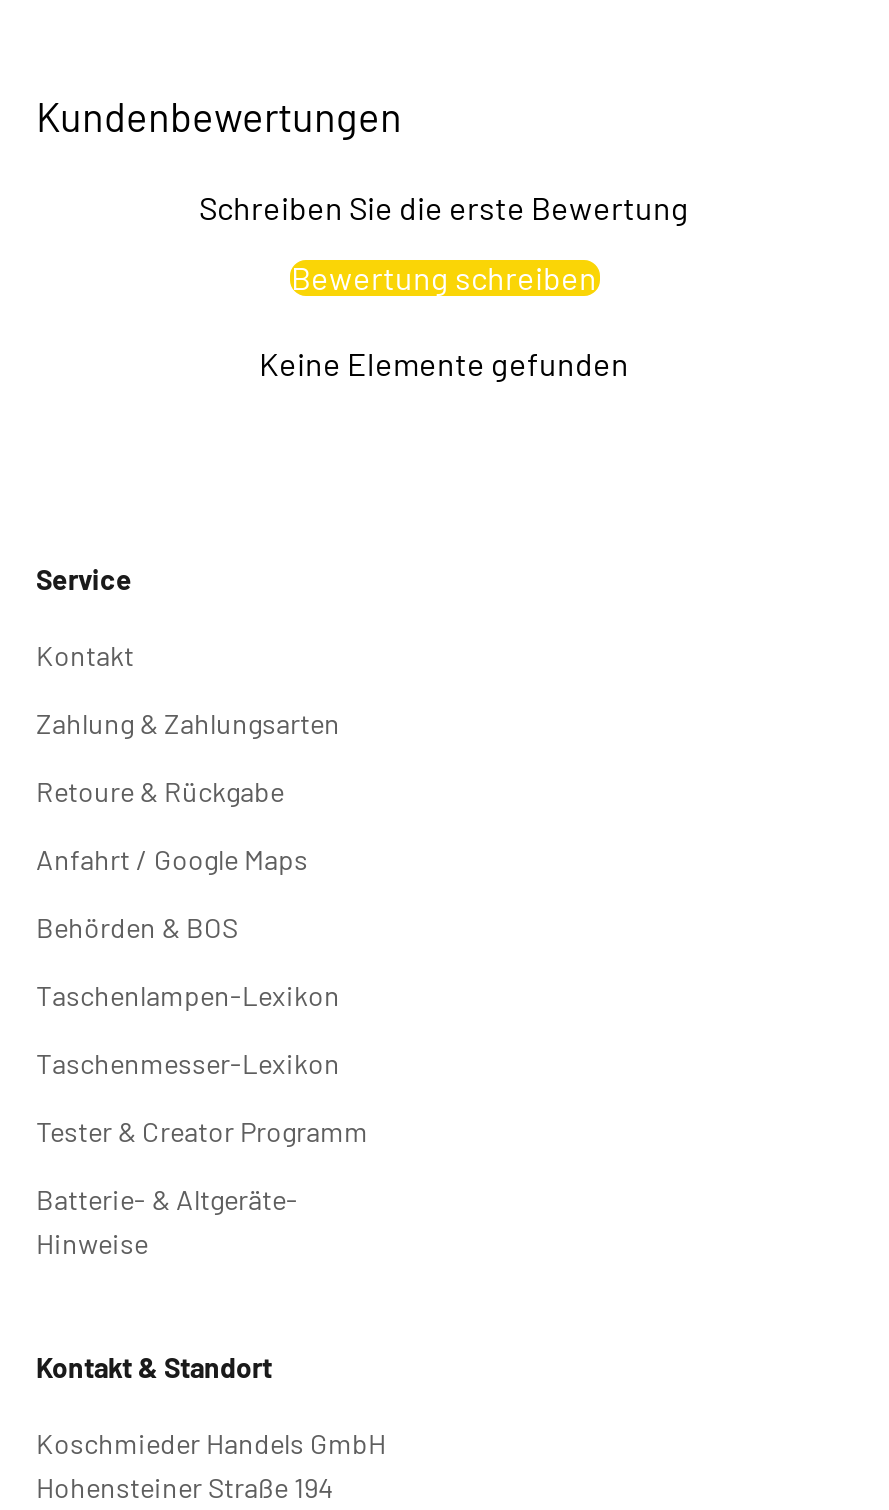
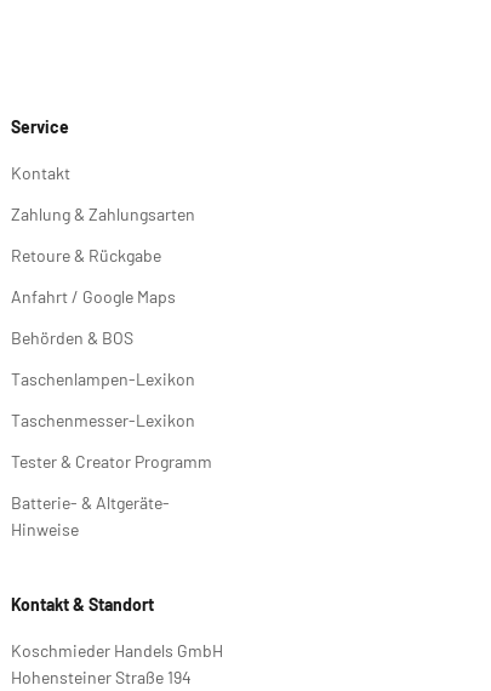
- Kundenbewertungen
- Schreiben Sie die erste Bewertung
- Bewertung schreiben
- Keine Elemente gefunden
